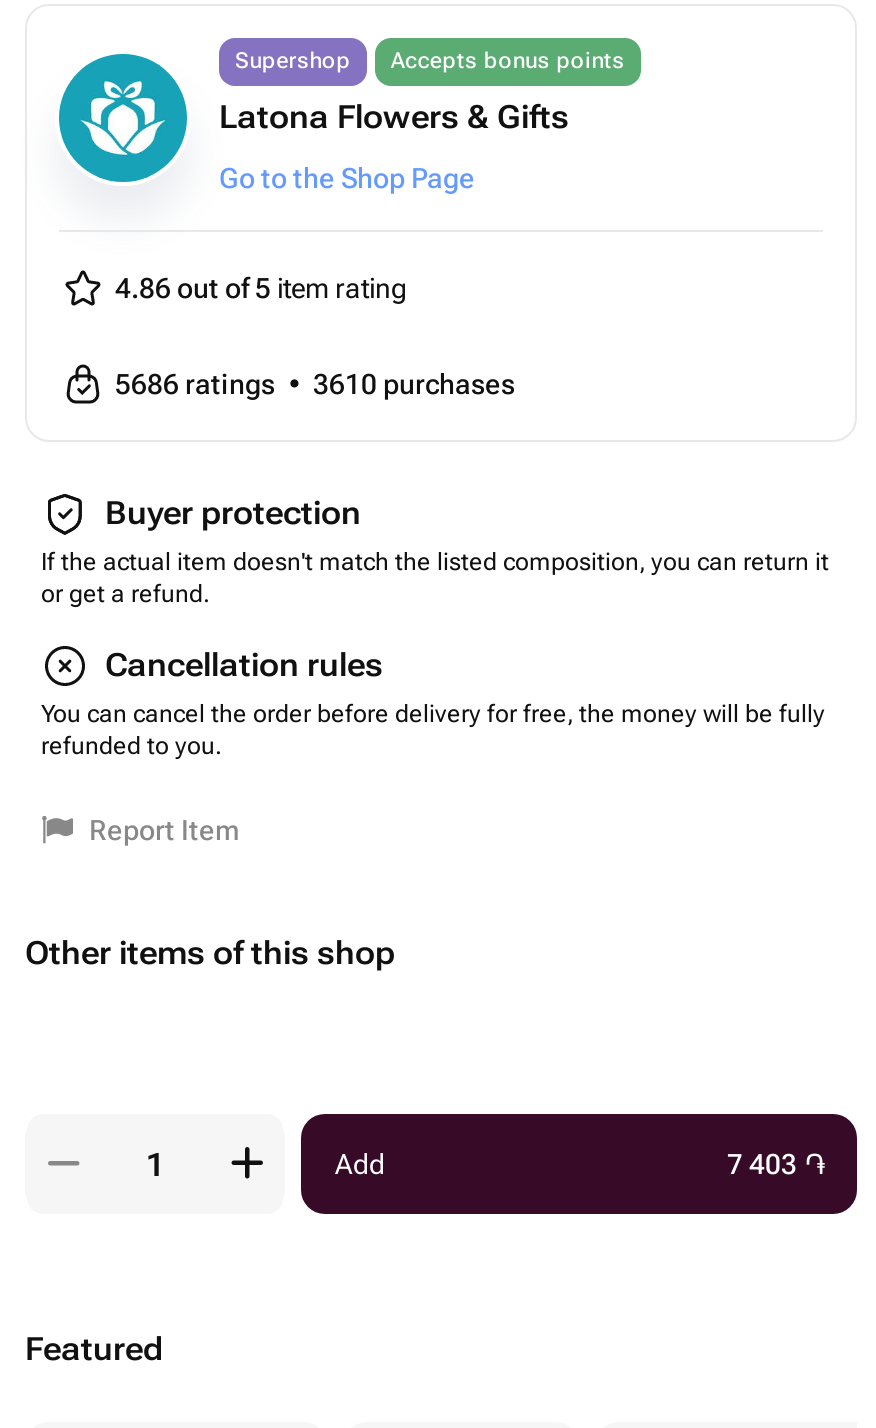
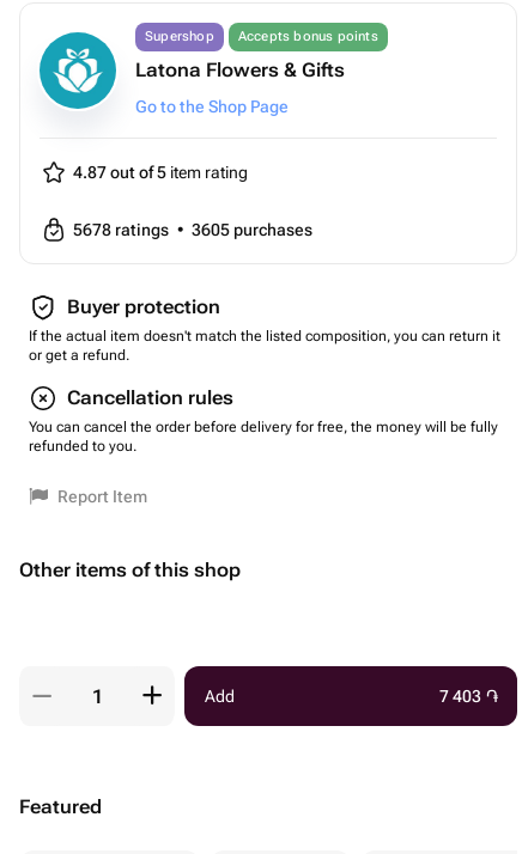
- 4.86 out of 5 item rating
+ 4.87 out of 5 item rating

- 5686 ratings • 3610 purchases
+ 5678 ratings • 3605 purchases
